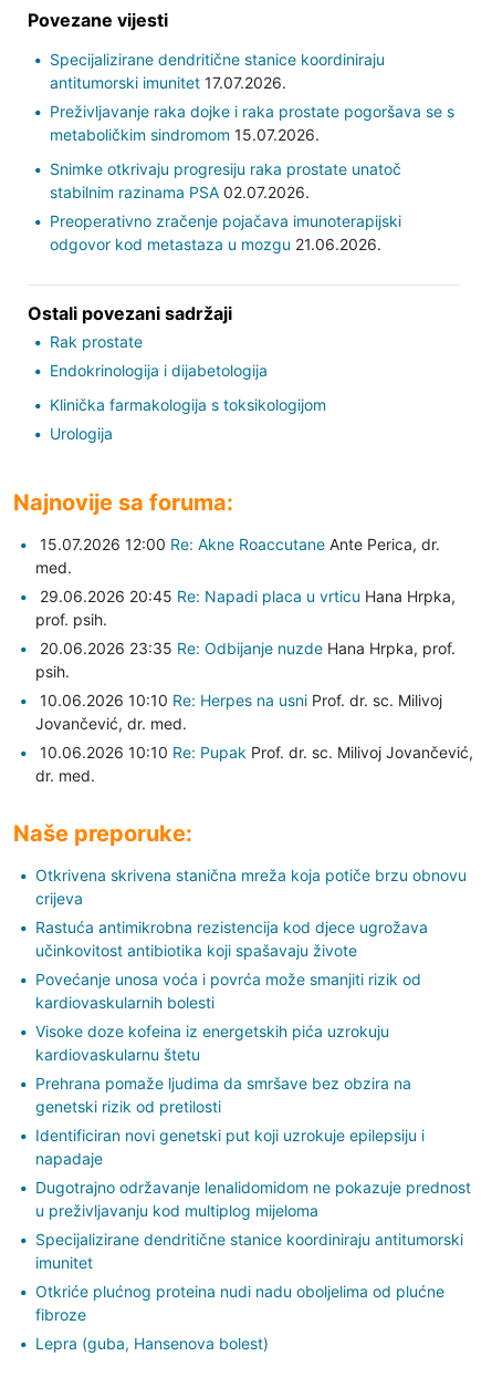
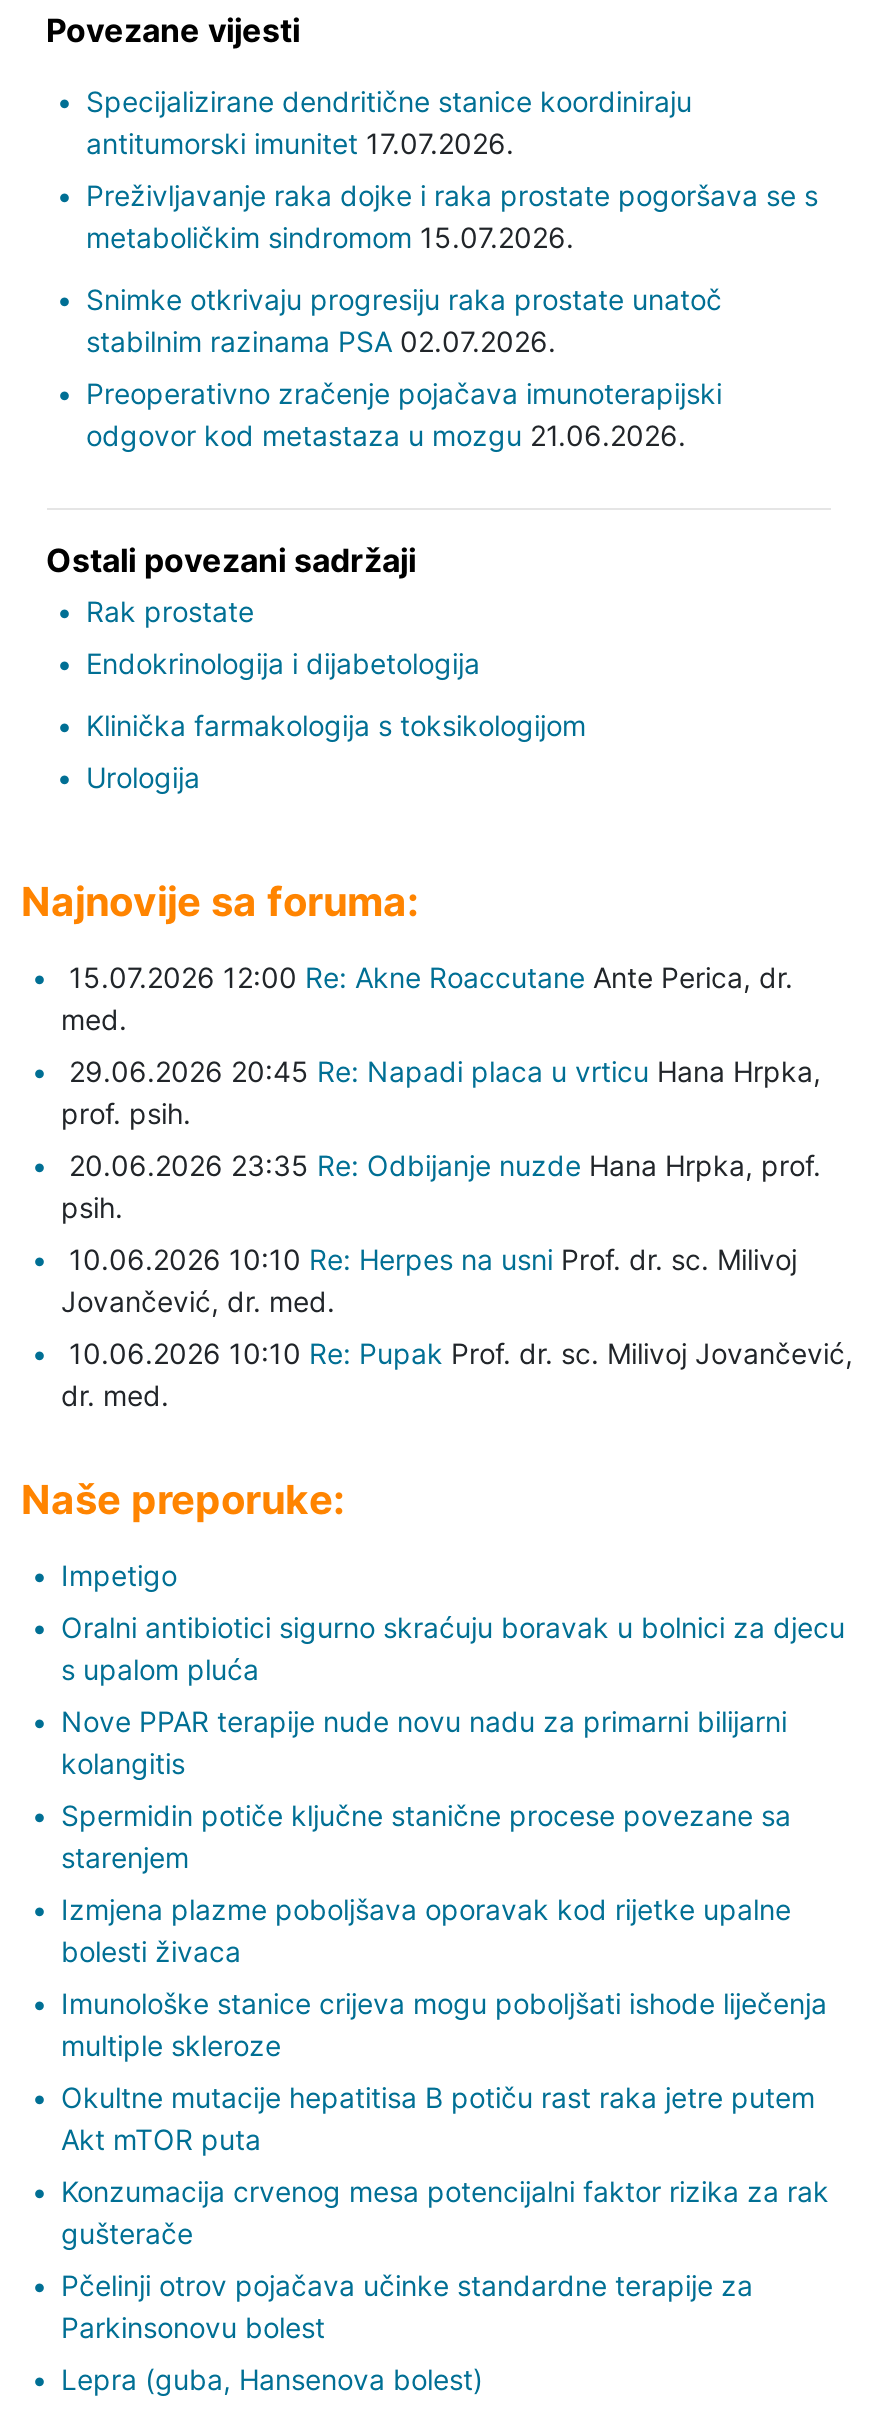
- Otkrivena skrivena stanična mreža koja potiče brzu obnovu
- crijeva
+ Impetigo

- Rastuća antimikrobna rezistencija kod djece ugrožava
- učinkovitost antibiotika koji spašavaju živote
+ Oralni antibiotici sigurno skraćuju boravak u bolnici za djecu
+ s upalom pluća

- Povećanje unosa voća i povrća može smanjiti rizik od
- kardiovaskularnih bolesti
+ Nove PPAR terapije nude novu nadu za primarni bilijarni
+ kolangitis

- Visoke doze kofeina iz energetskih pića uzrokuju
- kardiovaskularnu štetu
+ Spermidin potiče ključne stanične procese povezane sa
+ starenjem

- Prehrana pomaže ljudima da smršave bez obzira na
- genetski rizik od pretilosti
+ Izmjena plazme poboljšava oporavak kod rijetke upalne
+ bolesti živaca

- Identificiran novi genetski put koji uzrokuje epilepsiju i
- napadaje
+ Imunološke stanice crijeva mogu poboljšati ishode liječenja
+ multiple skleroze

- Dugotrajno održavanje lenalidomidom ne pokazuje prednost
- u preživljavanju kod multiplog mijeloma
+ Okultne mutacije hepatitisa B potiču rast raka jetre putem
+ Akt mTOR puta

- Specijalizirane dendritične stanice koordiniraju antitumorski
- imunitet
+ Konzumacija crvenog mesa potencijalni faktor rizika za rak
+ gušterače

- Otkriće plućnog proteina nudi nadu oboljelima od plućne
- fibroze
+ Pčelinji otrov pojačava učinke standardne terapije za
+ Parkinsonovu bolest
